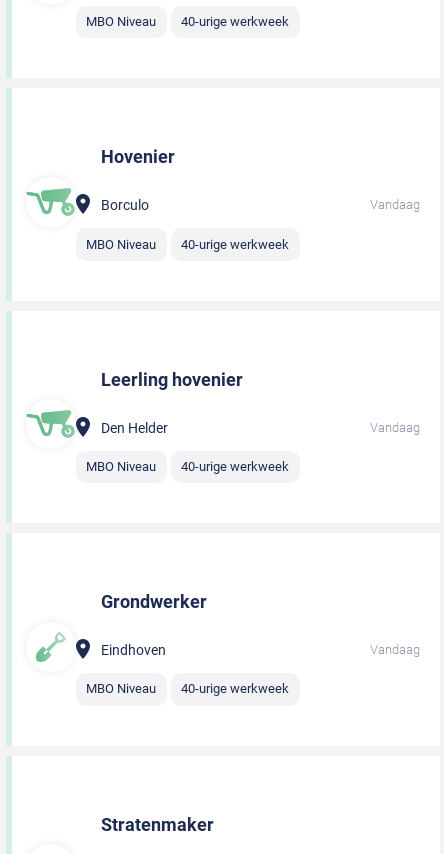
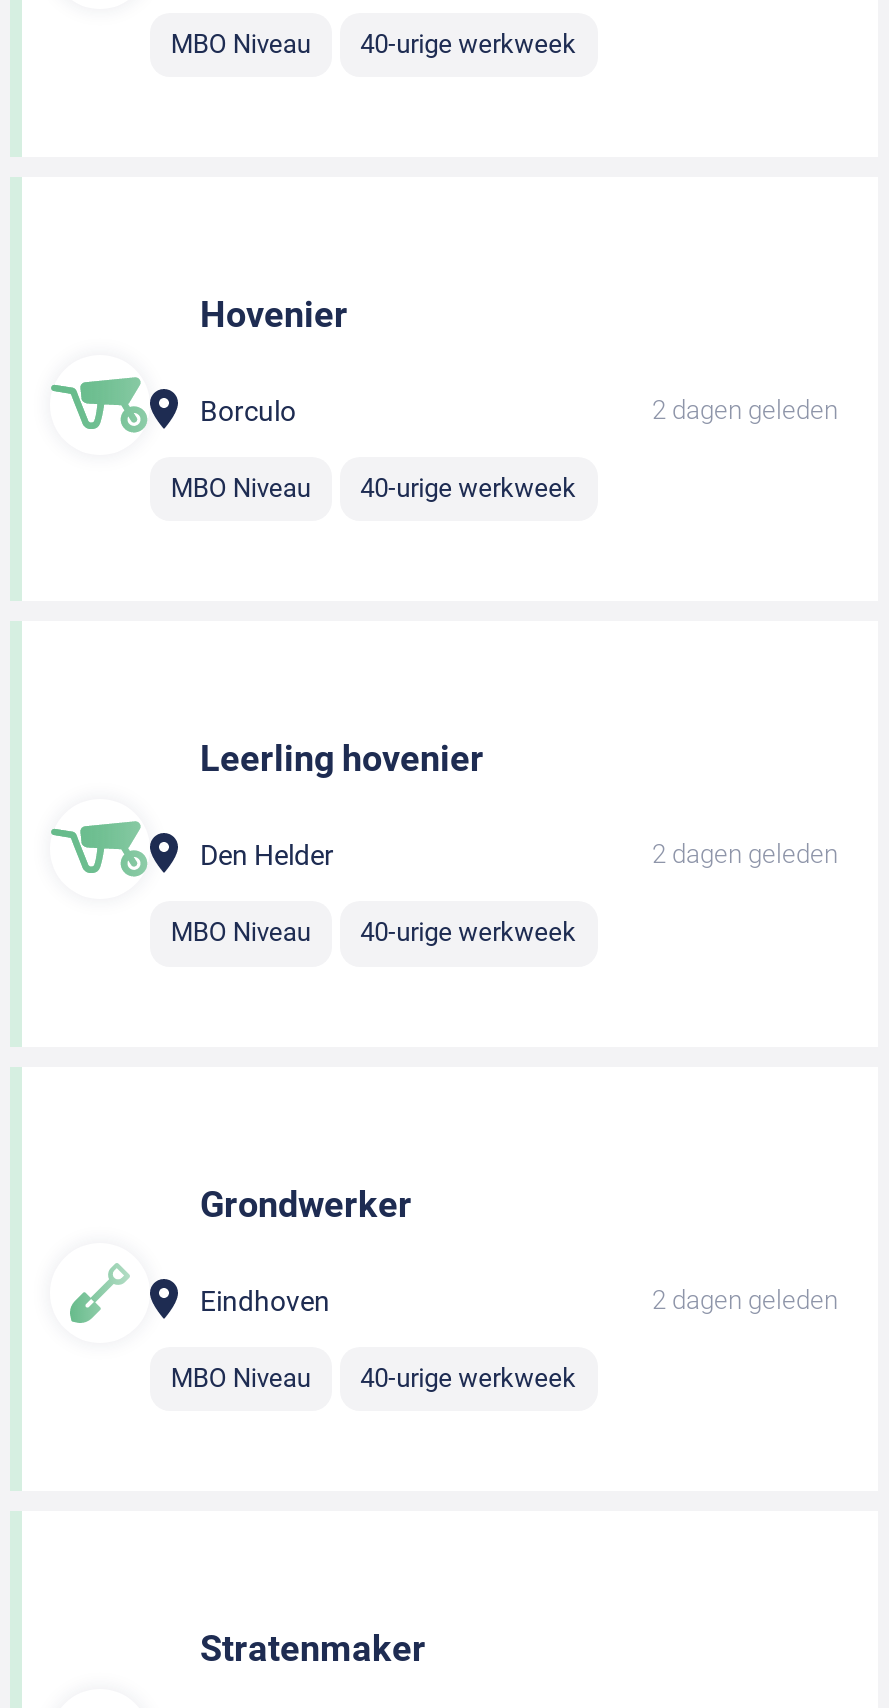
- Vandaag
+ 2 dagen geleden

- Vandaag
+ 2 dagen geleden

- Vandaag
+ 2 dagen geleden
